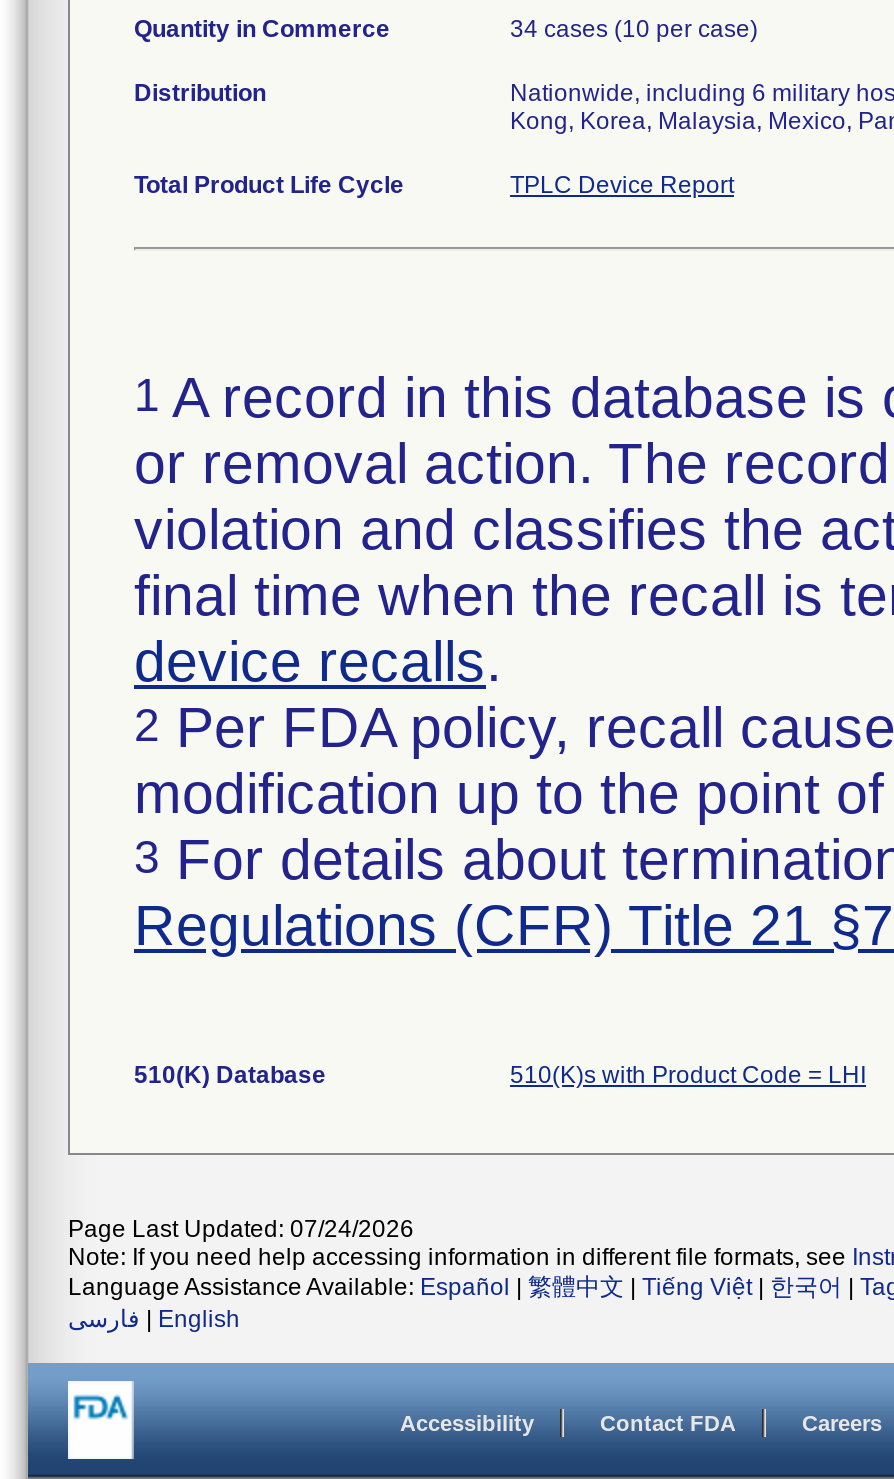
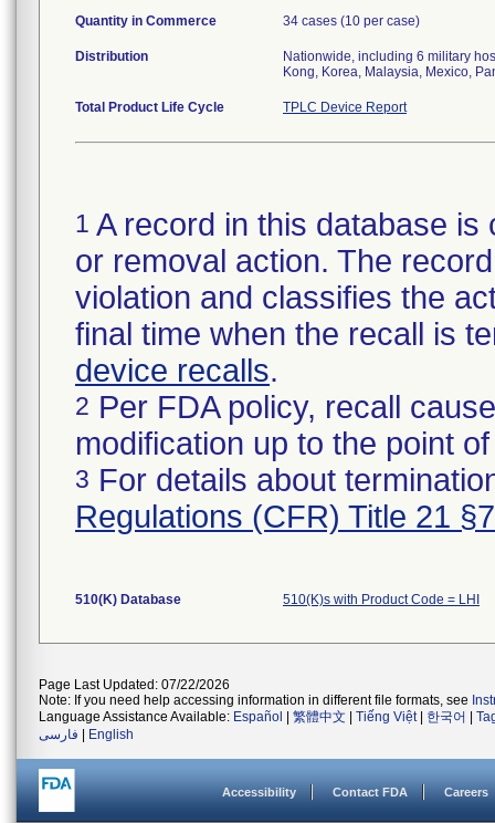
- Page Last Updated: 07/24/2026
+ Page Last Updated: 07/22/2026
